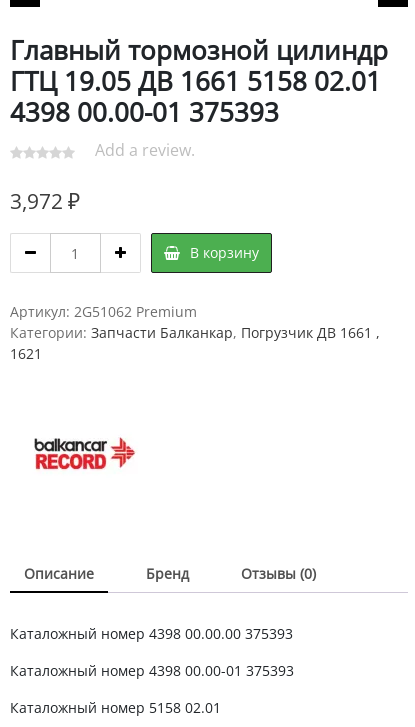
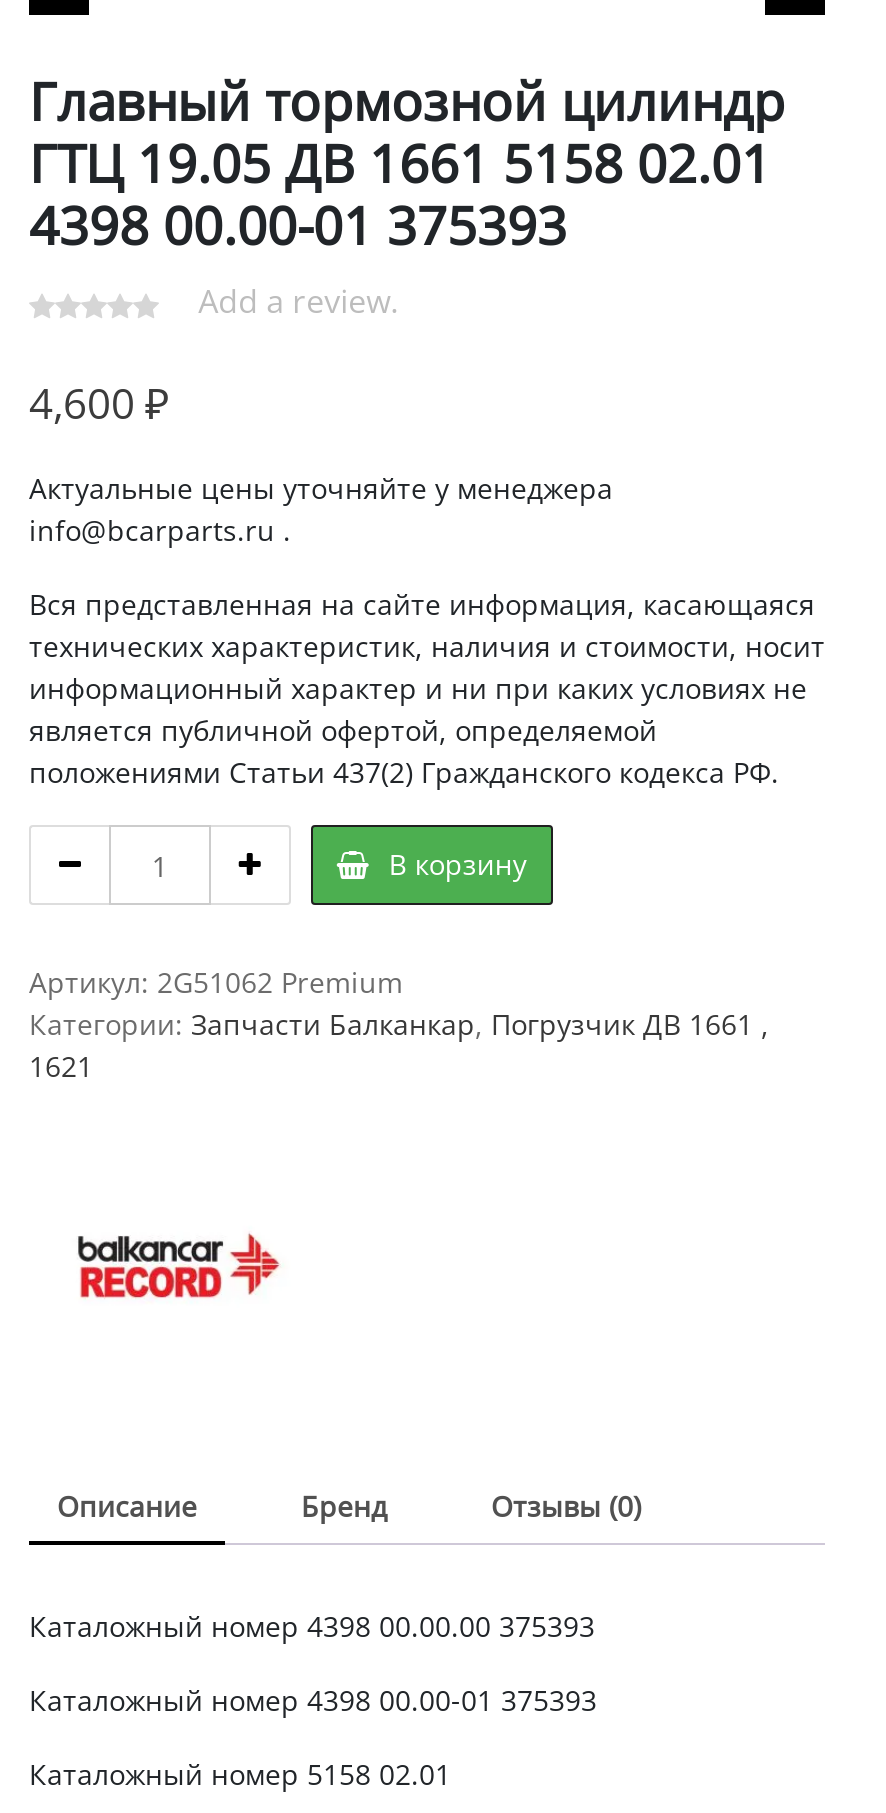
- 3,972 ₽
+ 4,600 ₽
+ Актуальные цены уточняйте у менеджера
+ info@bcarparts.ru .
+ Вся представленная на сайте информация, касающаяся
+ технических характеристик, наличия и стоимости, носит
+ информационный характер и ни при каких условиях не
+ является публичной офертой, определяемой
+ положениями Статьи 437(2) Гражданского кодекса РФ.
